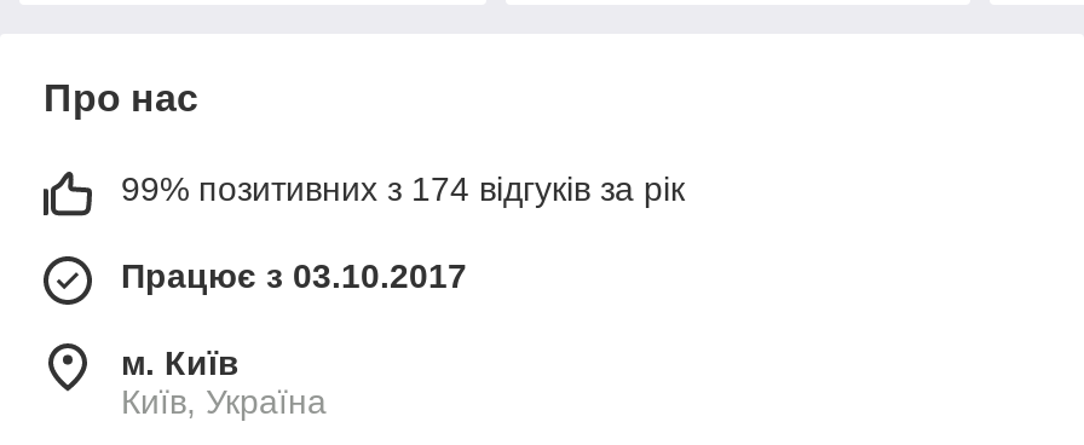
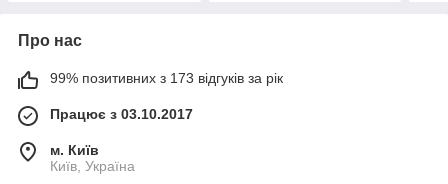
- 99% позитивних з 174 відгуків за рік
+ 99% позитивних з 173 відгуків за рік
